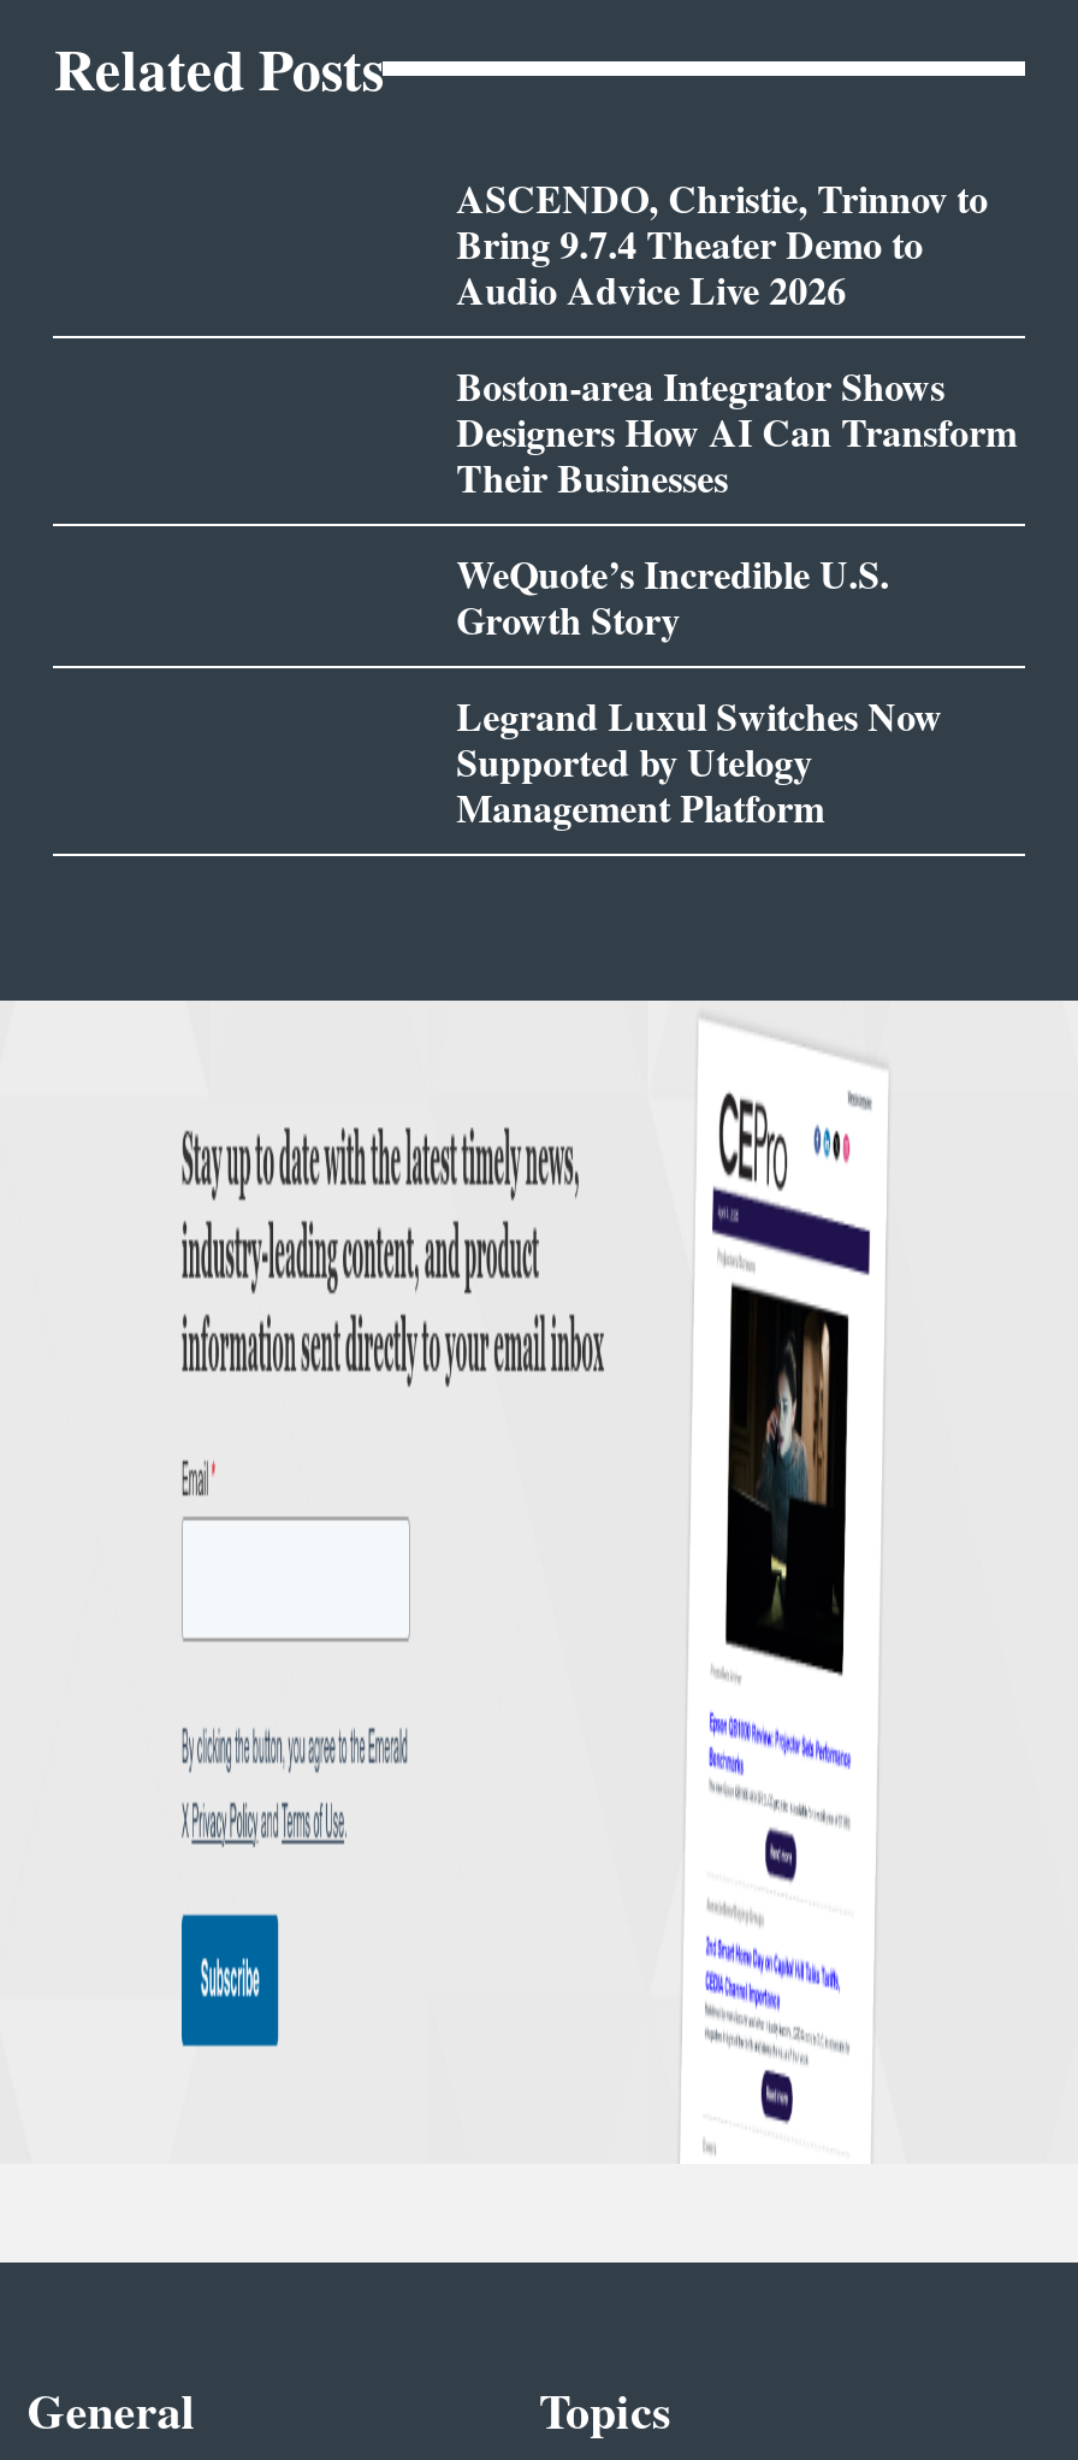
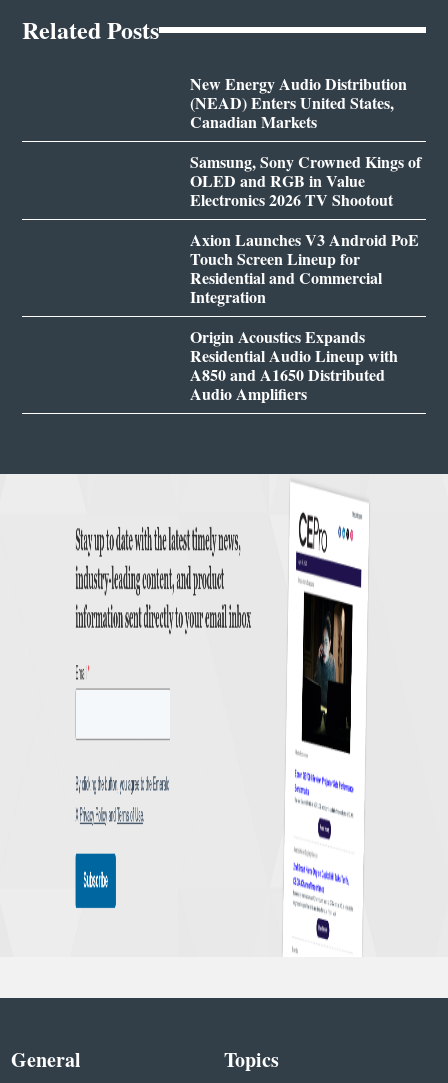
- ASCENDO, Christie, Trinnov to
- Bring 9.7.4 Theater Demo to
- Audio Advice Live 2026
+ New Energy Audio Distribution
+ (NEAD) Enters United States,
+ Canadian Markets

- Boston-area Integrator Shows
- Designers How AI Can Transform
- Their Businesses
+ Samsung, Sony Crowned Kings of
+ OLED and RGB in Value
+ Electronics 2026 TV Shootout

- WeQuote’s Incredible U.S.
- Growth Story
+ Axion Launches V3 Android PoE
+ Touch Screen Lineup for
+ Residential and Commercial
+ Integration

- Legrand Luxul Switches Now
- Supported by Utelogy
- Management Platform
+ Origin Acoustics Expands
+ Residential Audio Lineup with
+ A850 and A1650 Distributed
+ Audio Amplifiers
